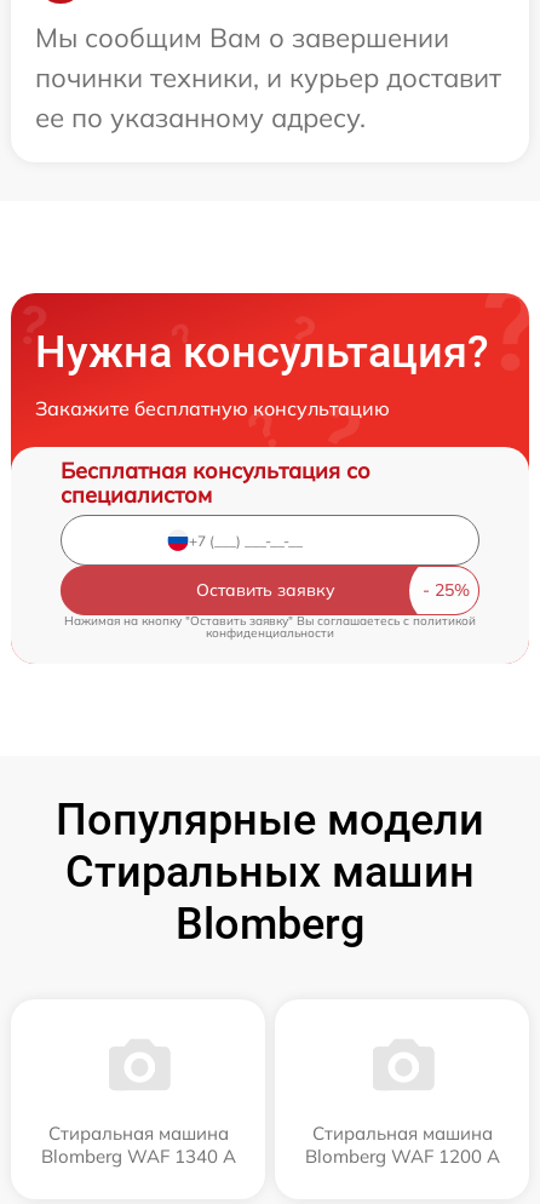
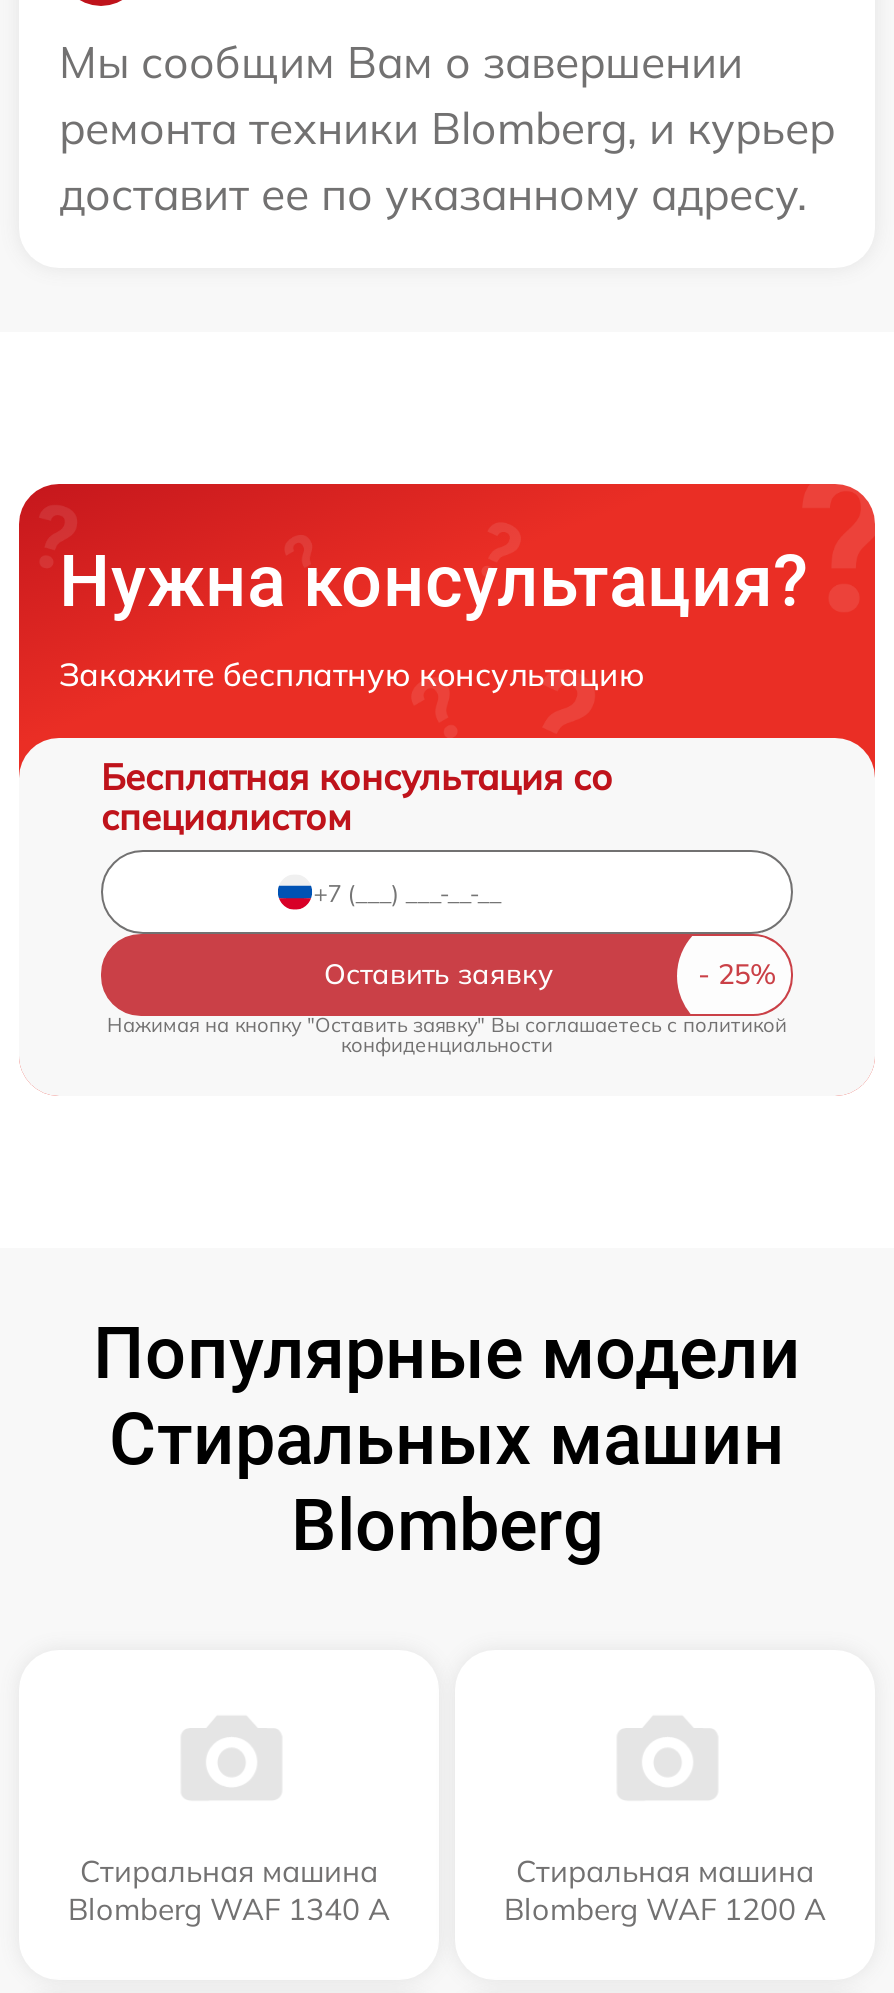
- починки техники, и курьер доставит
- ее по указанному адресу.
+ ремонта техники Blomberg, и курьер
+ доставит ее по указанному адресу.
